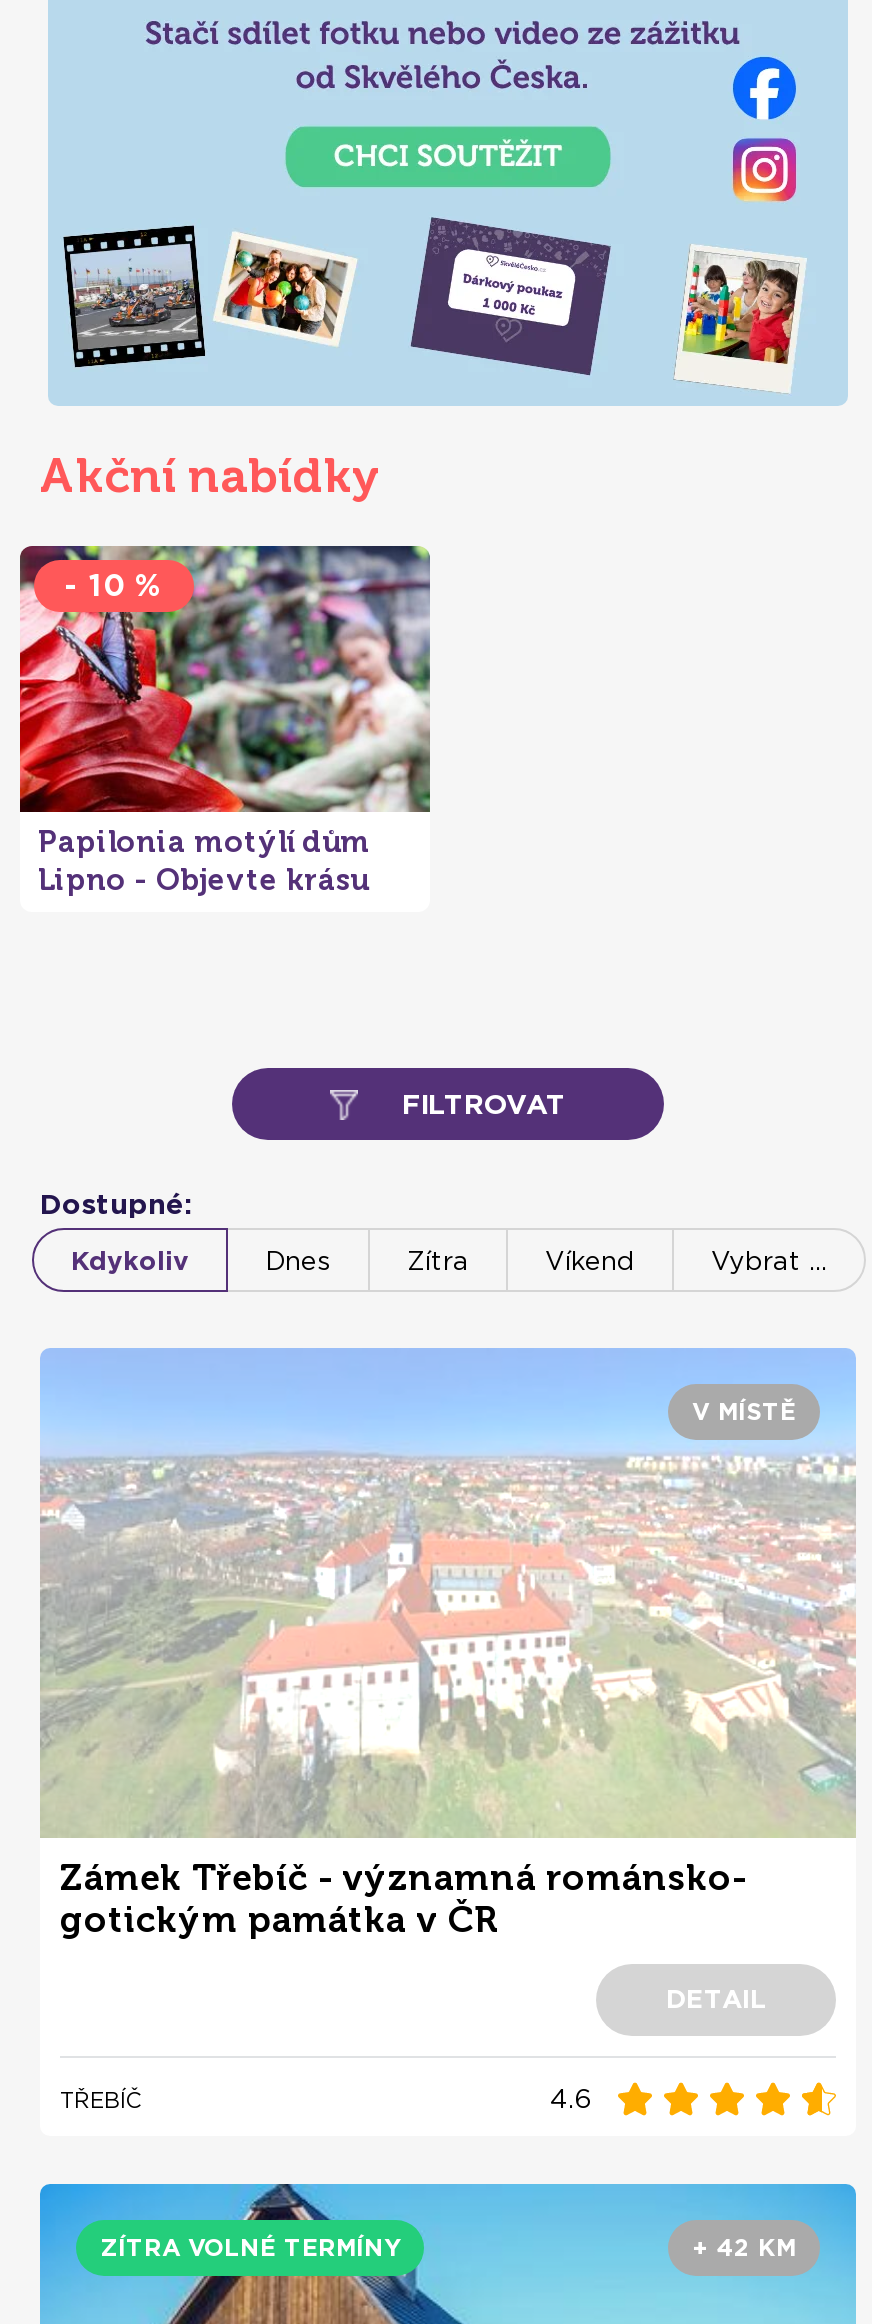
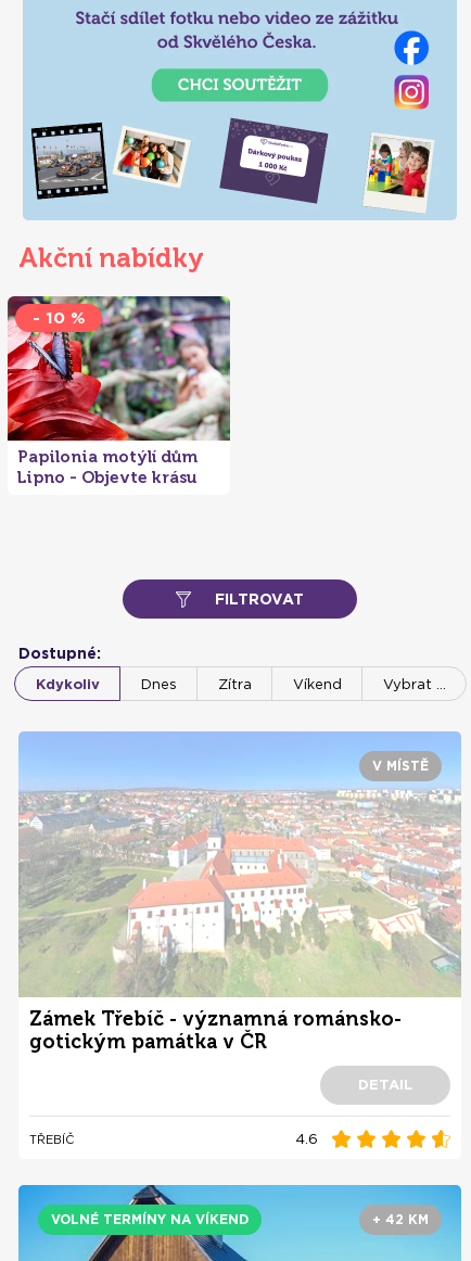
- ZÍTRA VOLNÉ TERMÍNY
+ VOLNÉ TERMÍNY NA VÍKEND
